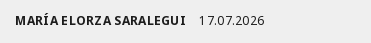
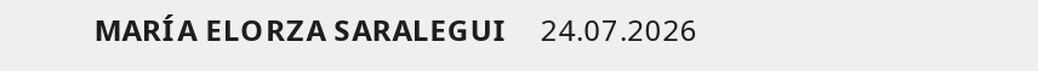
- MARÍA ELORZA SARALEGUI 17.07.2026
+ MARÍA ELORZA SARALEGUI 24.07.2026
